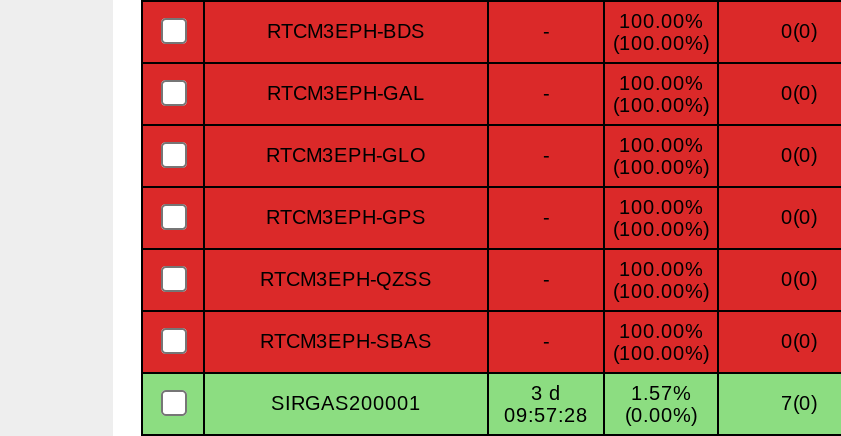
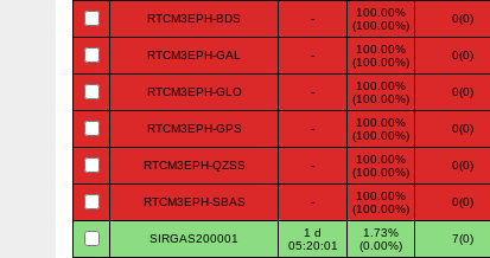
- 3 d
+ 1 d

- 1.57%
+ 1.73%

- 09:57:28 (0.00%)
+ 05:20:01 (0.00%)
